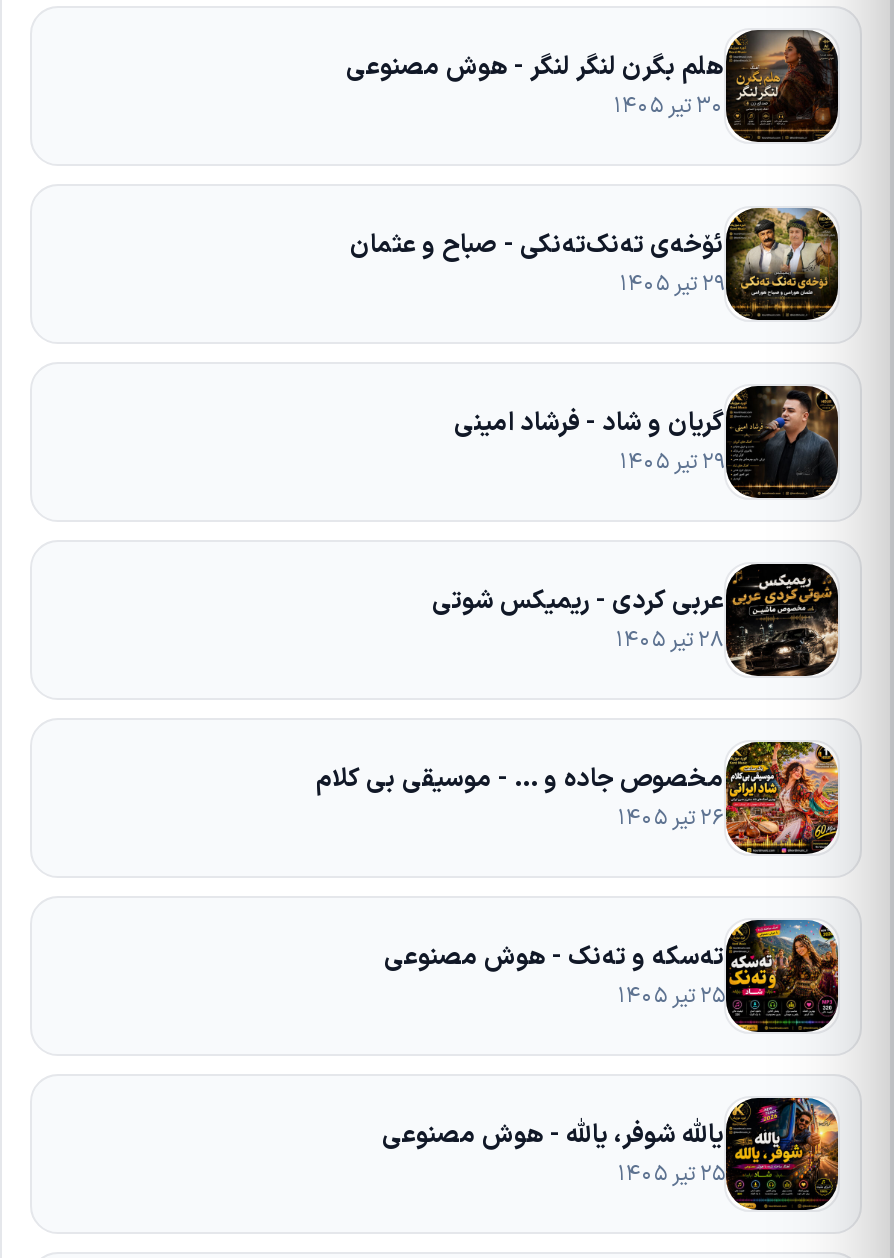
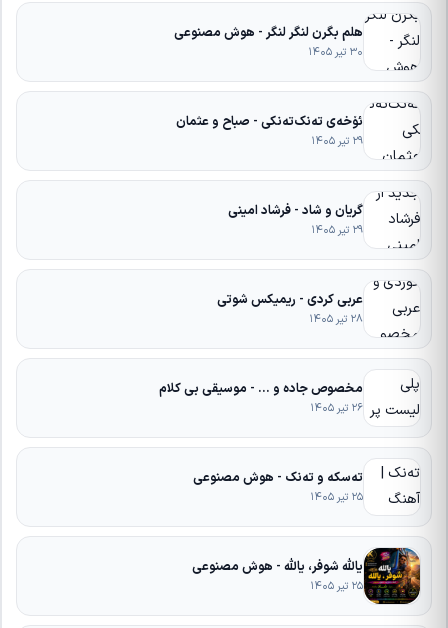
- [image]
+ [image]

- [image]
+ [image]

- [image]
+ [image]

- [image]
+ [image]

- [image]
+ [image]

- [image]
+ [image]
